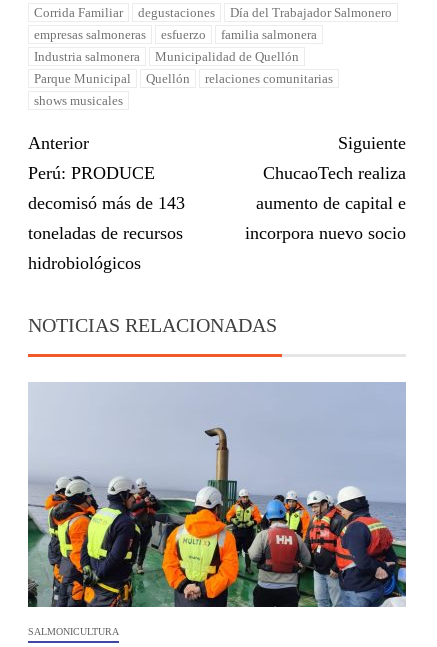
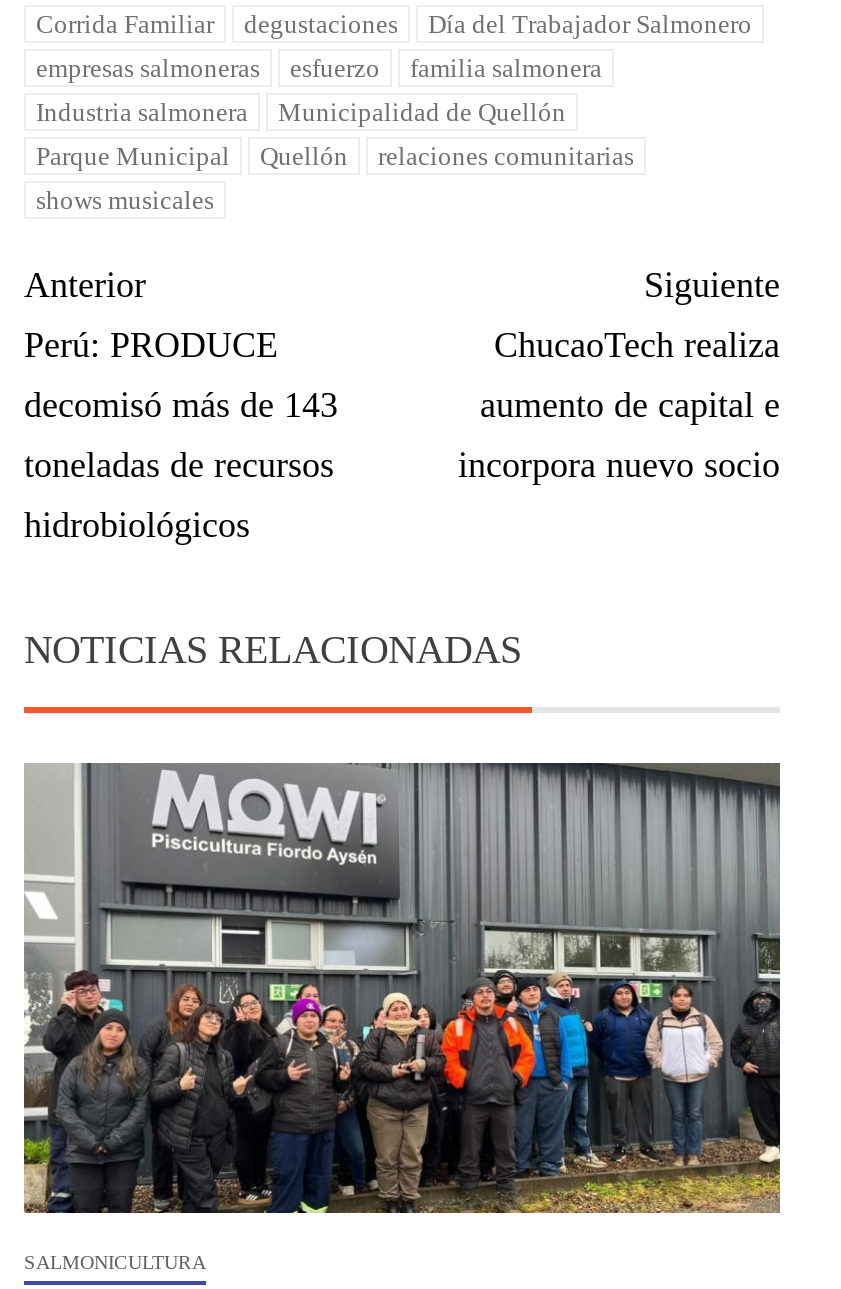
- [image]
+ [image]
